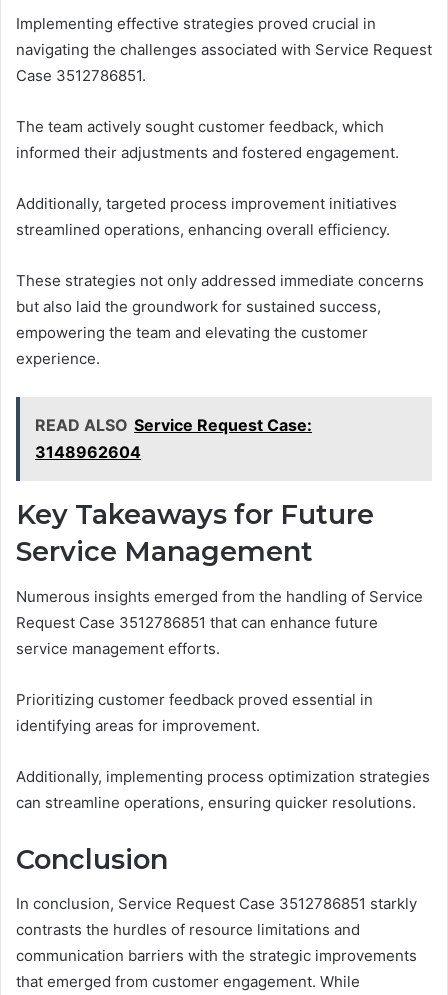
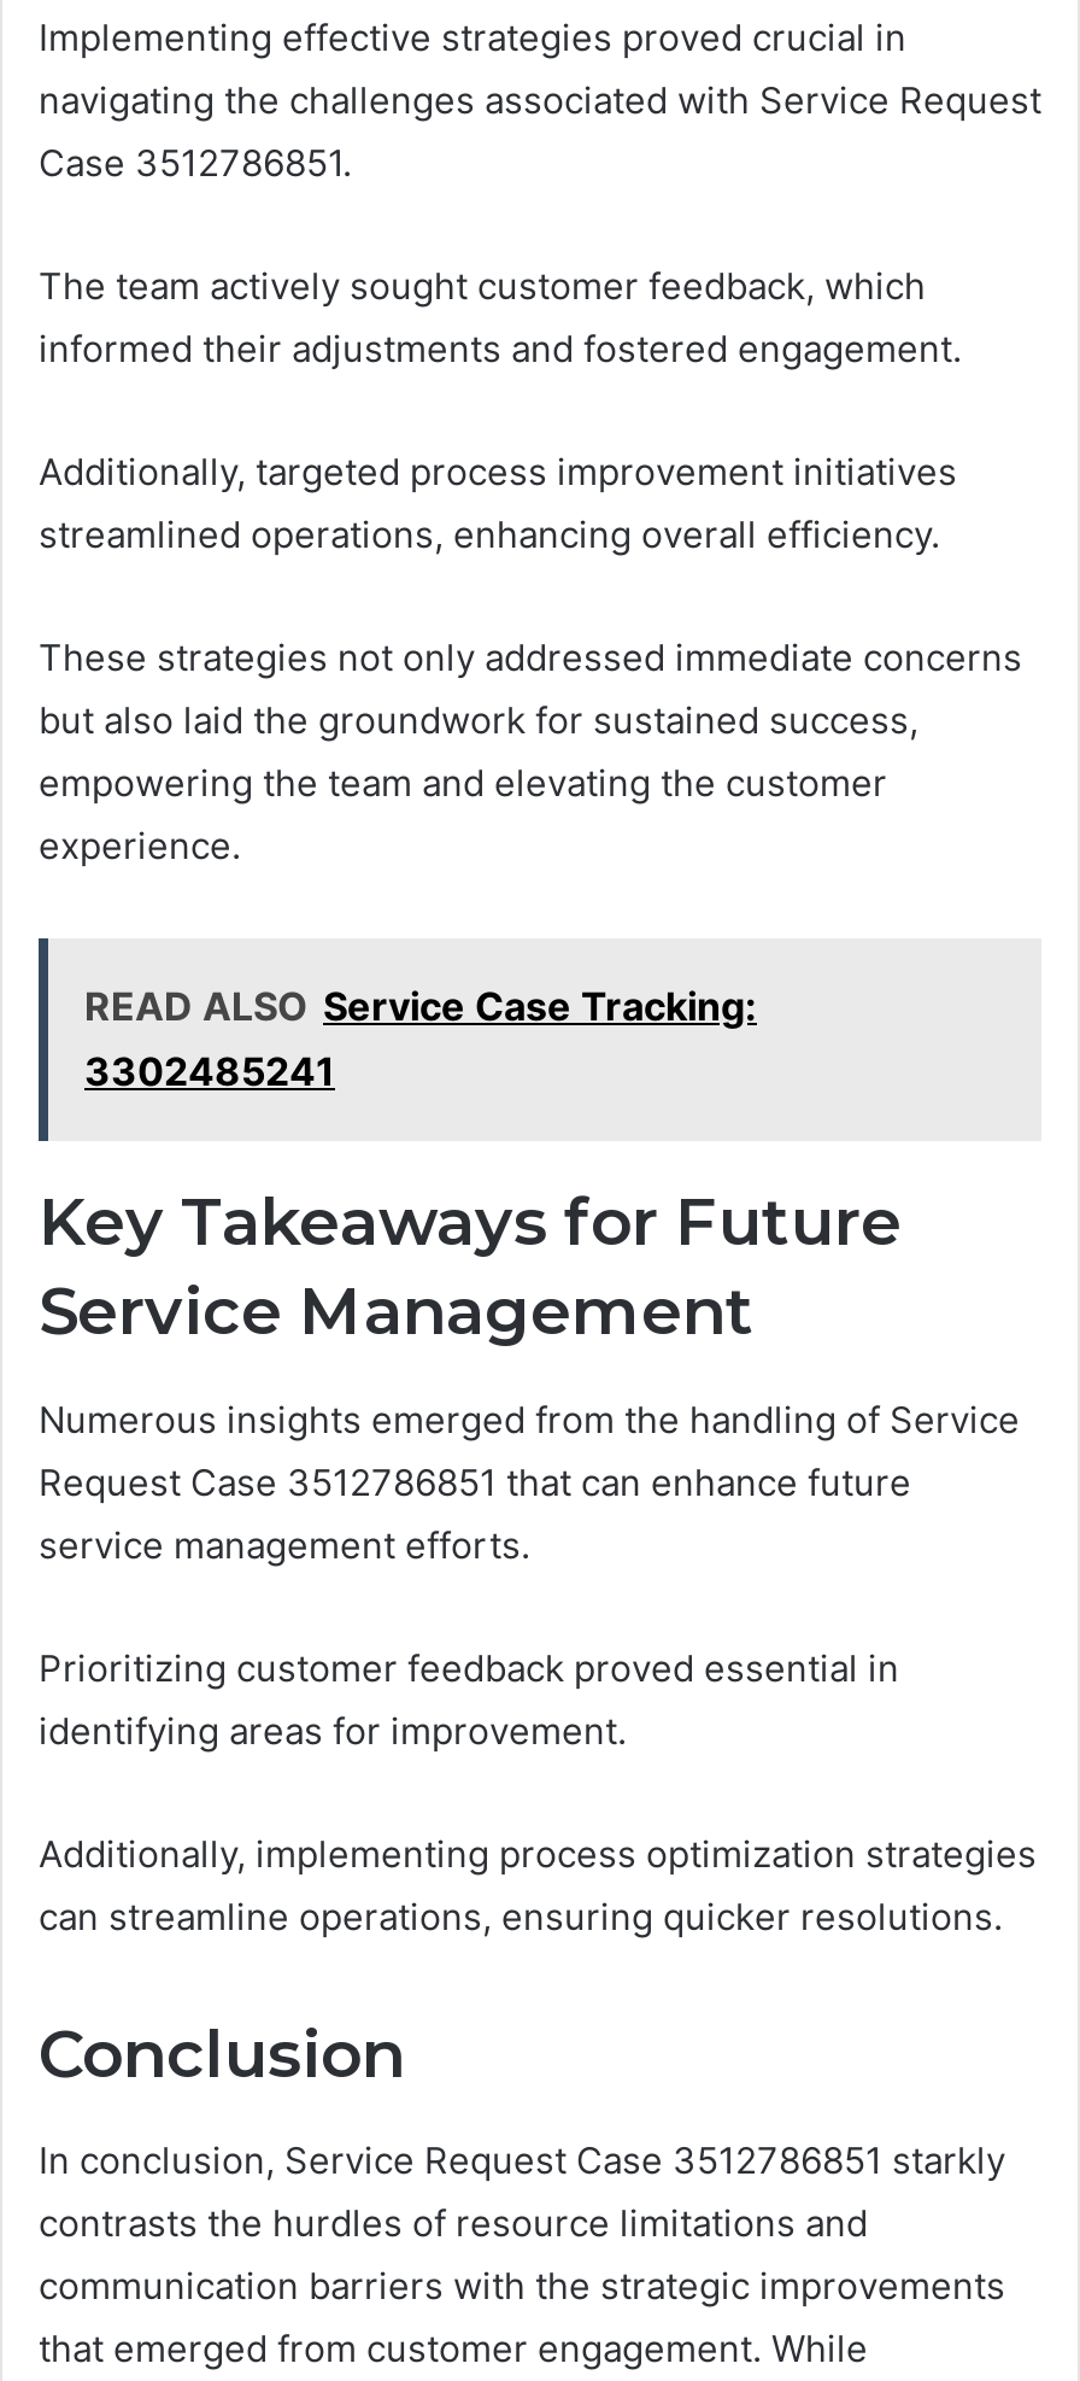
- READ ALSO Service Request Case:
+ READ ALSO Service Case Tracking:

- 3148962604
+ 3302485241
